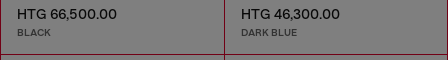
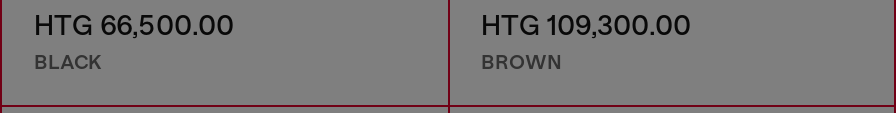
- HTG 46,300.00
- DARK BLUE
+ HTG 109,300.00
+ BROWN
